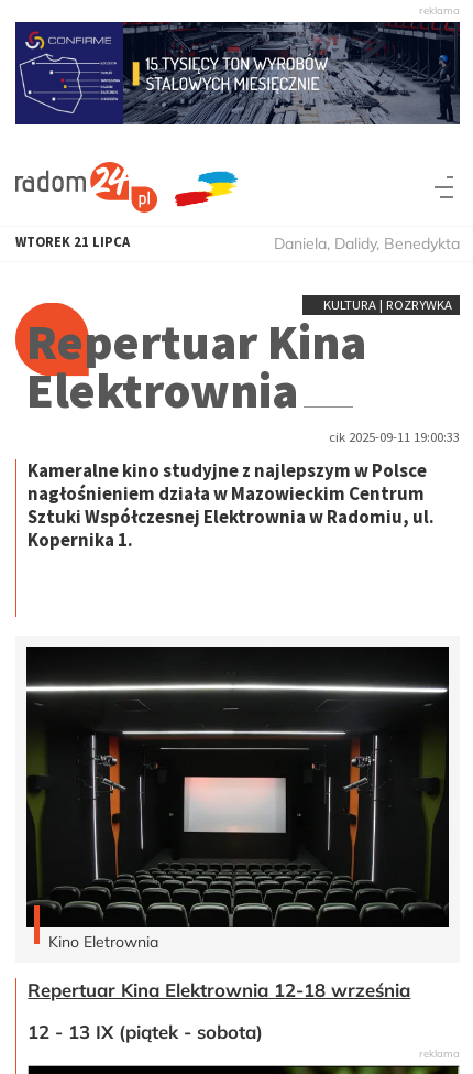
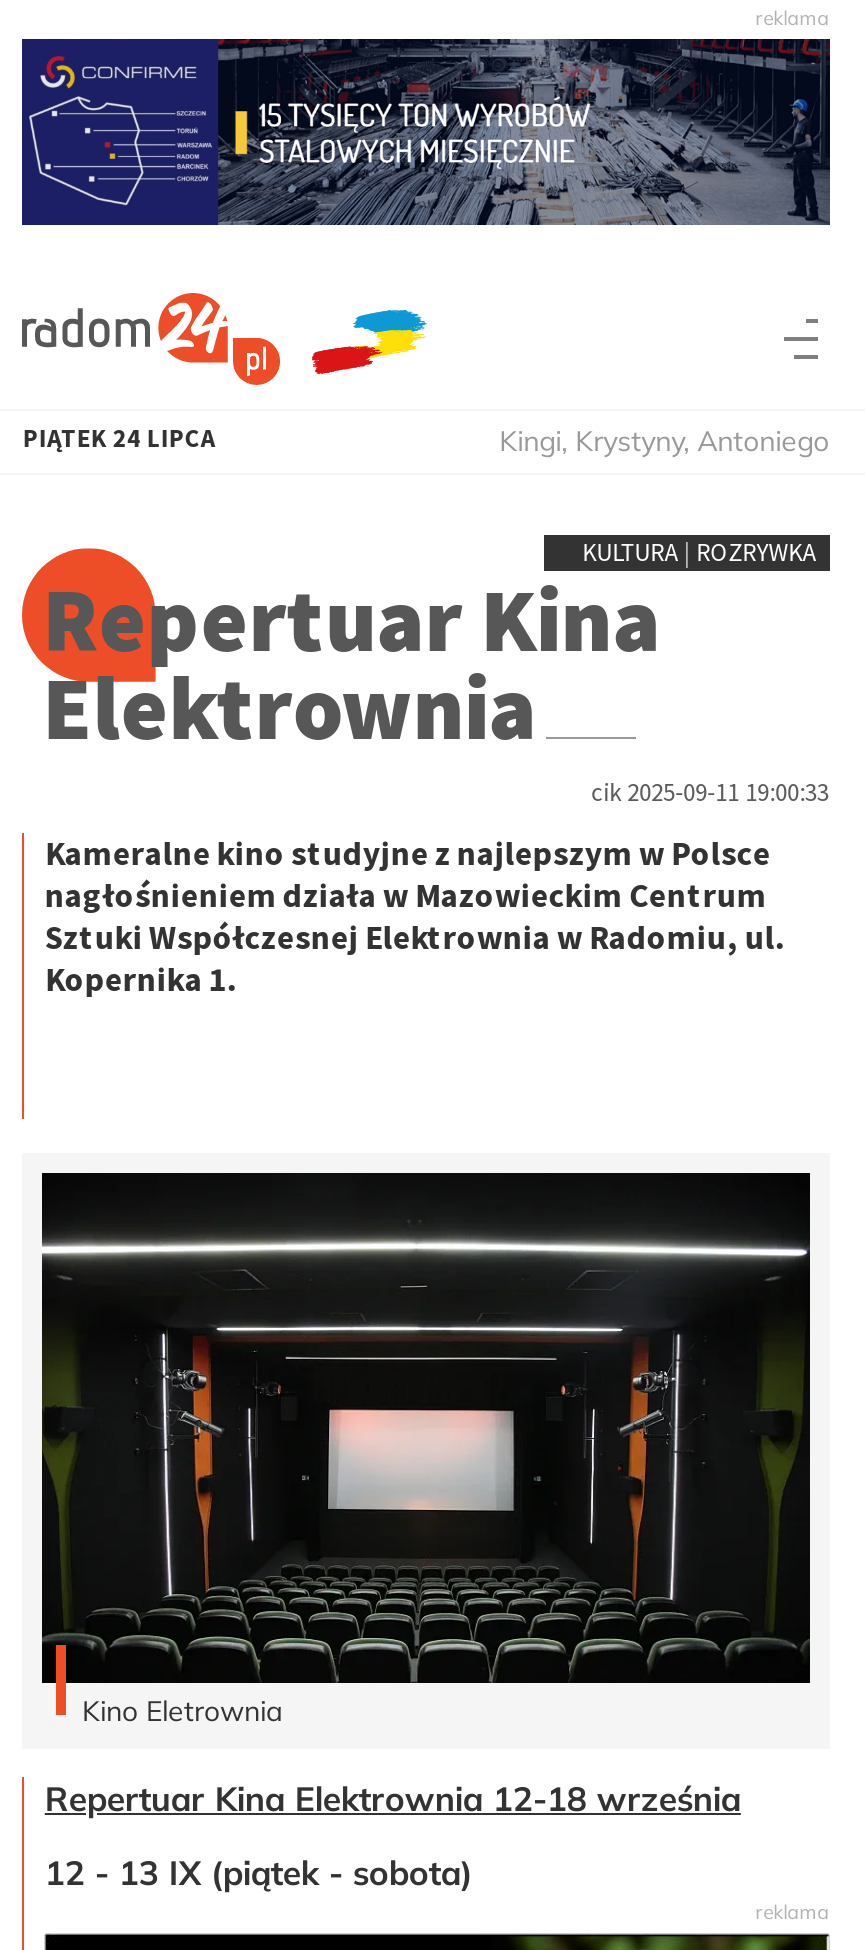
- WTOREK 21 LIPCA
- Daniela, Dalidy, Benedykta
+ PIĄTEK 24 LIPCA
+ Kingi, Krystyny, Antoniego
